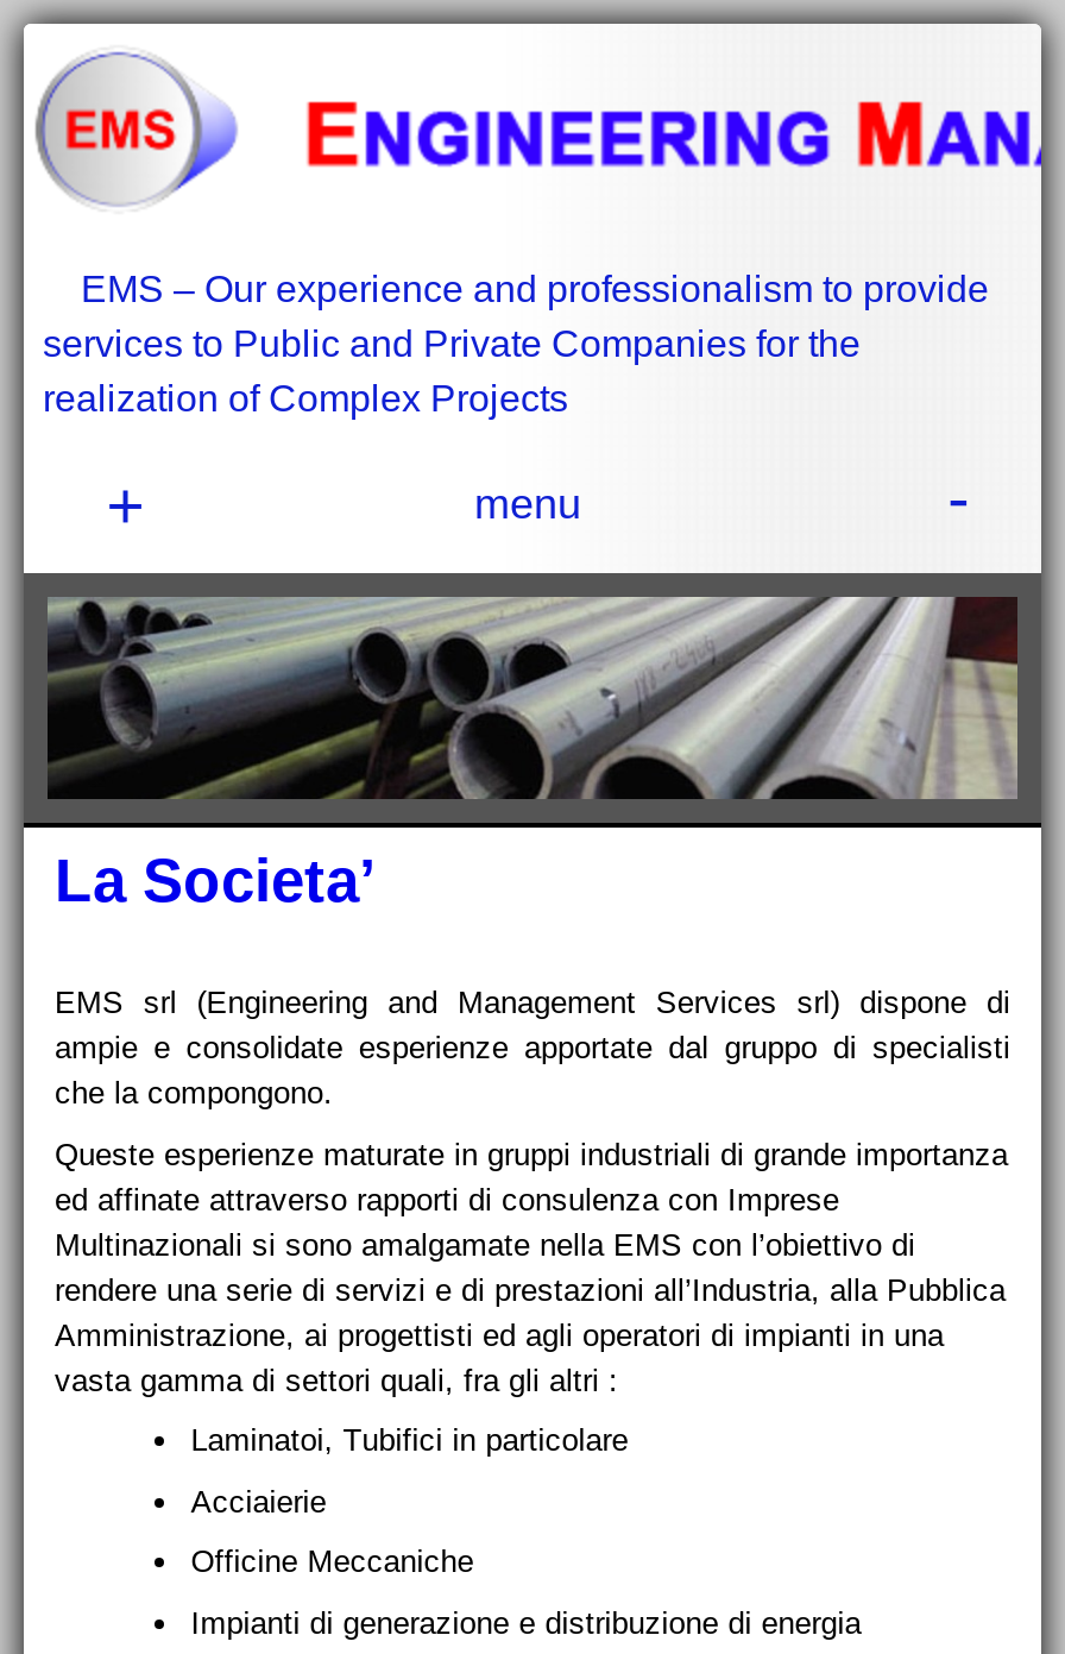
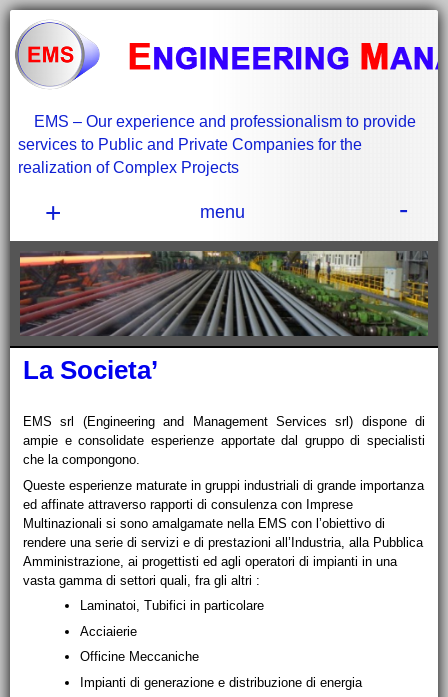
- [image]
+ [image]
